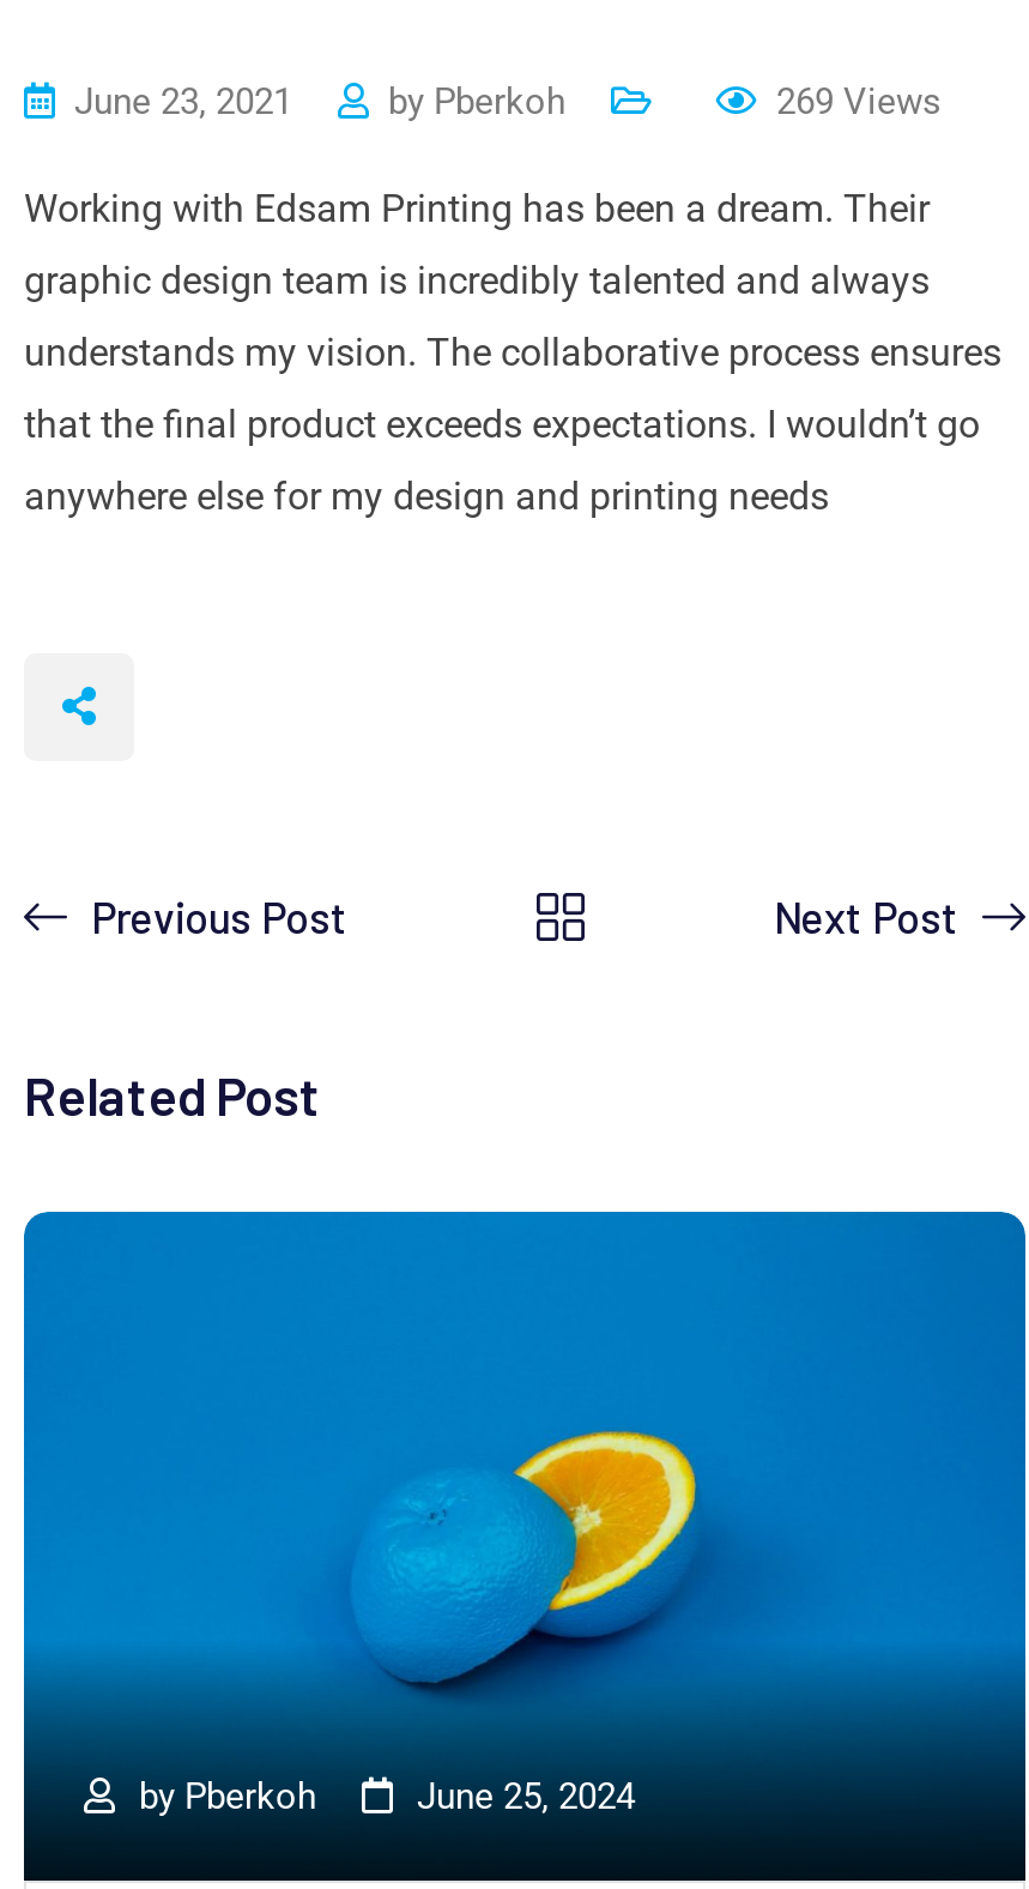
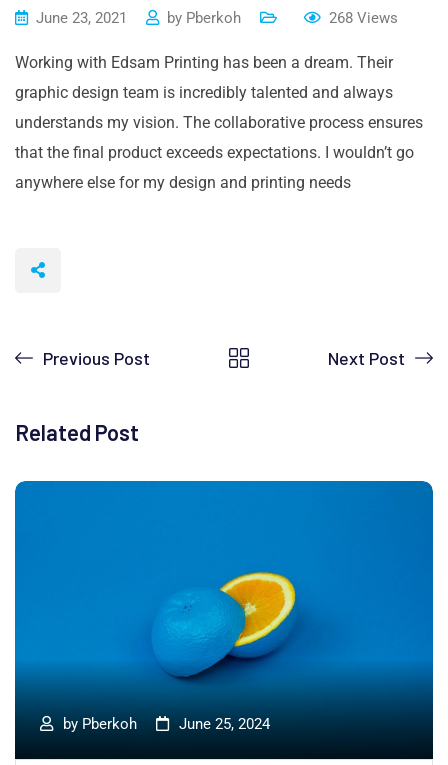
- 269 Views
+ 268 Views
